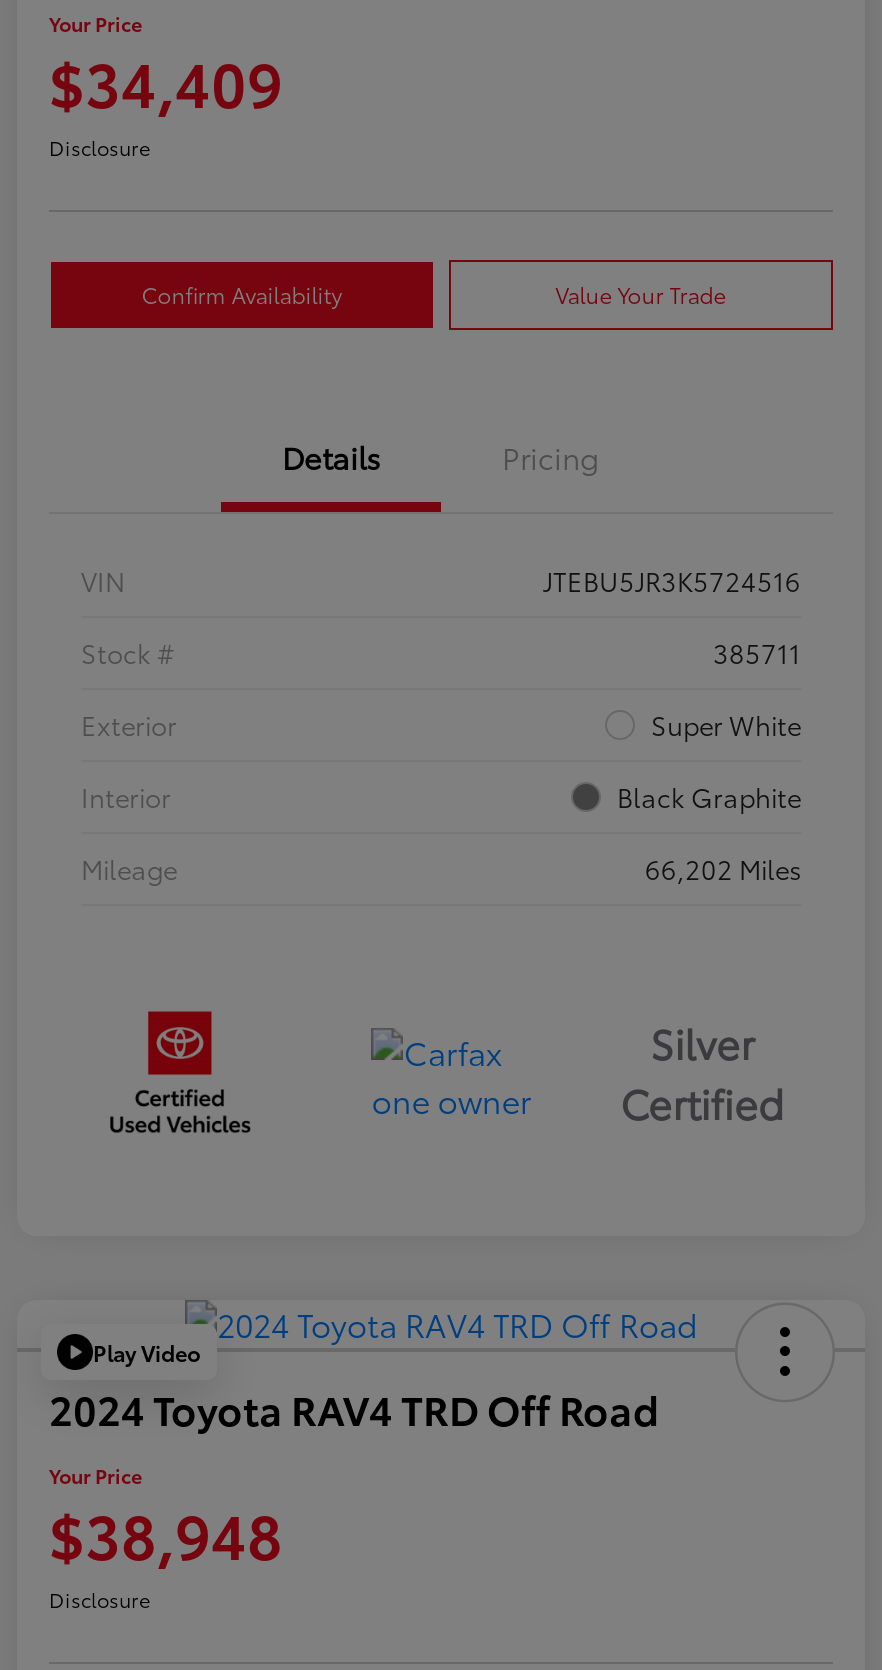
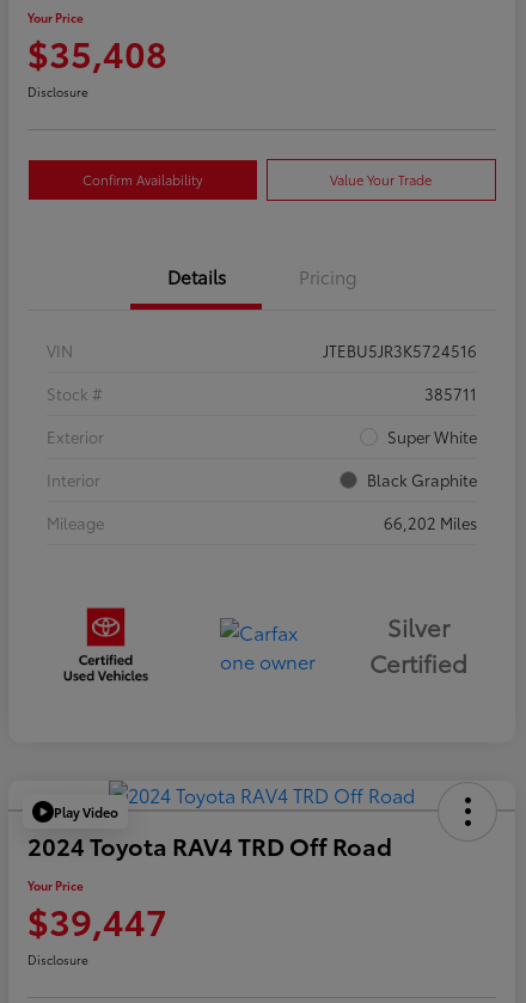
- $34,409
+ $35,408

- $38,948
+ $39,447
